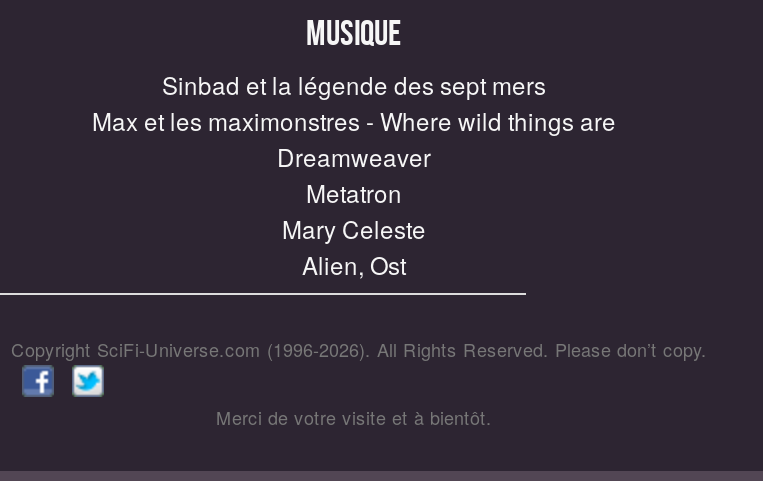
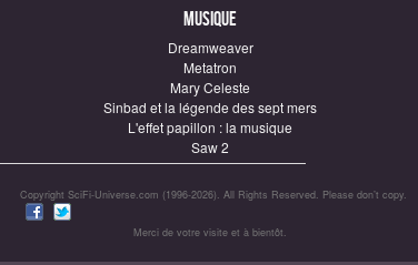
moved down: Sinbad et la légende des sept mers

- Max et les maximonstres - Where wild things are

moved up: Dreamweaver | Metatron | Mary Celeste

- Alien, Ost
+ L'effet papillon : la musique
+ Saw 2
